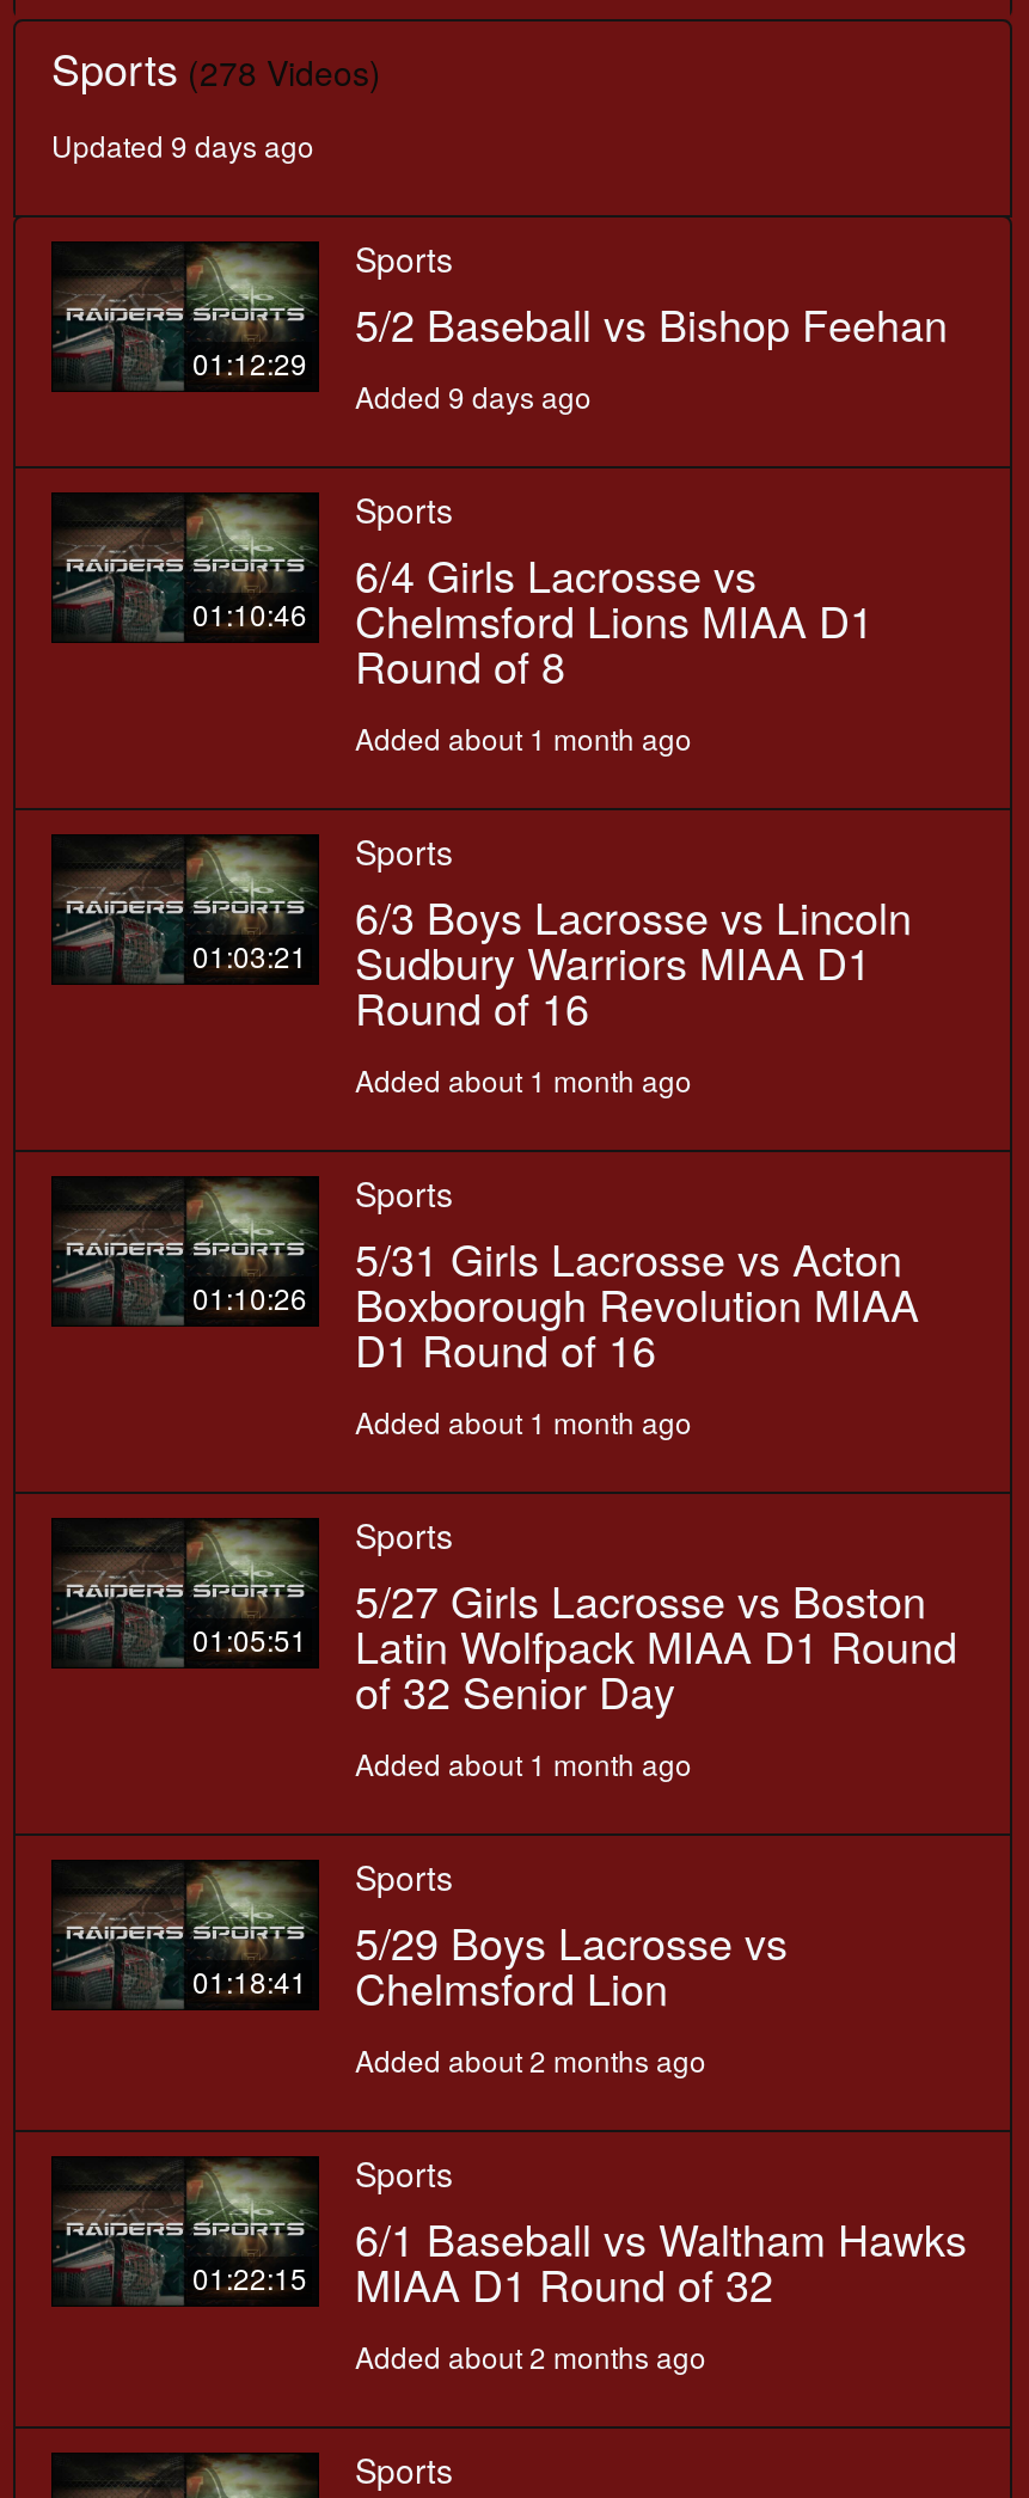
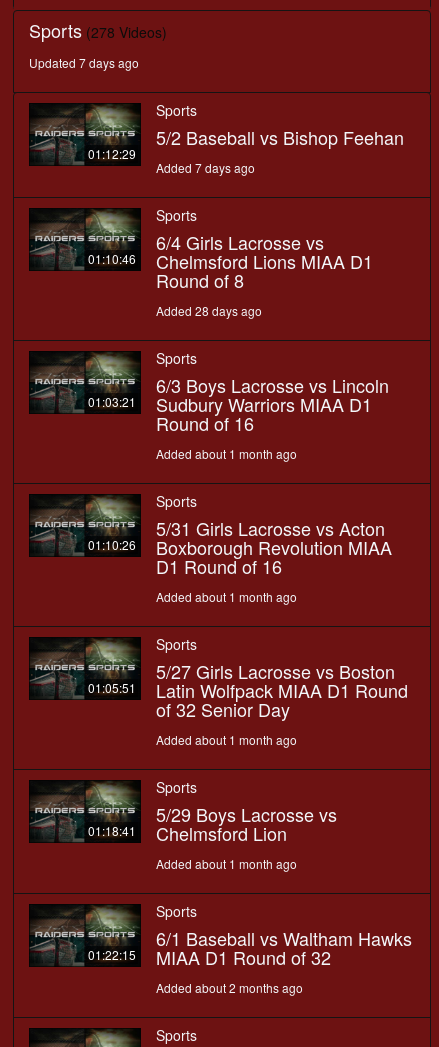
- Updated 9 days ago
+ Updated 7 days ago

- Added 9 days ago
+ Added 7 days ago

- Added about 1 month ago
+ Added 28 days ago

- Added about 2 months ago
+ Added about 1 month ago
